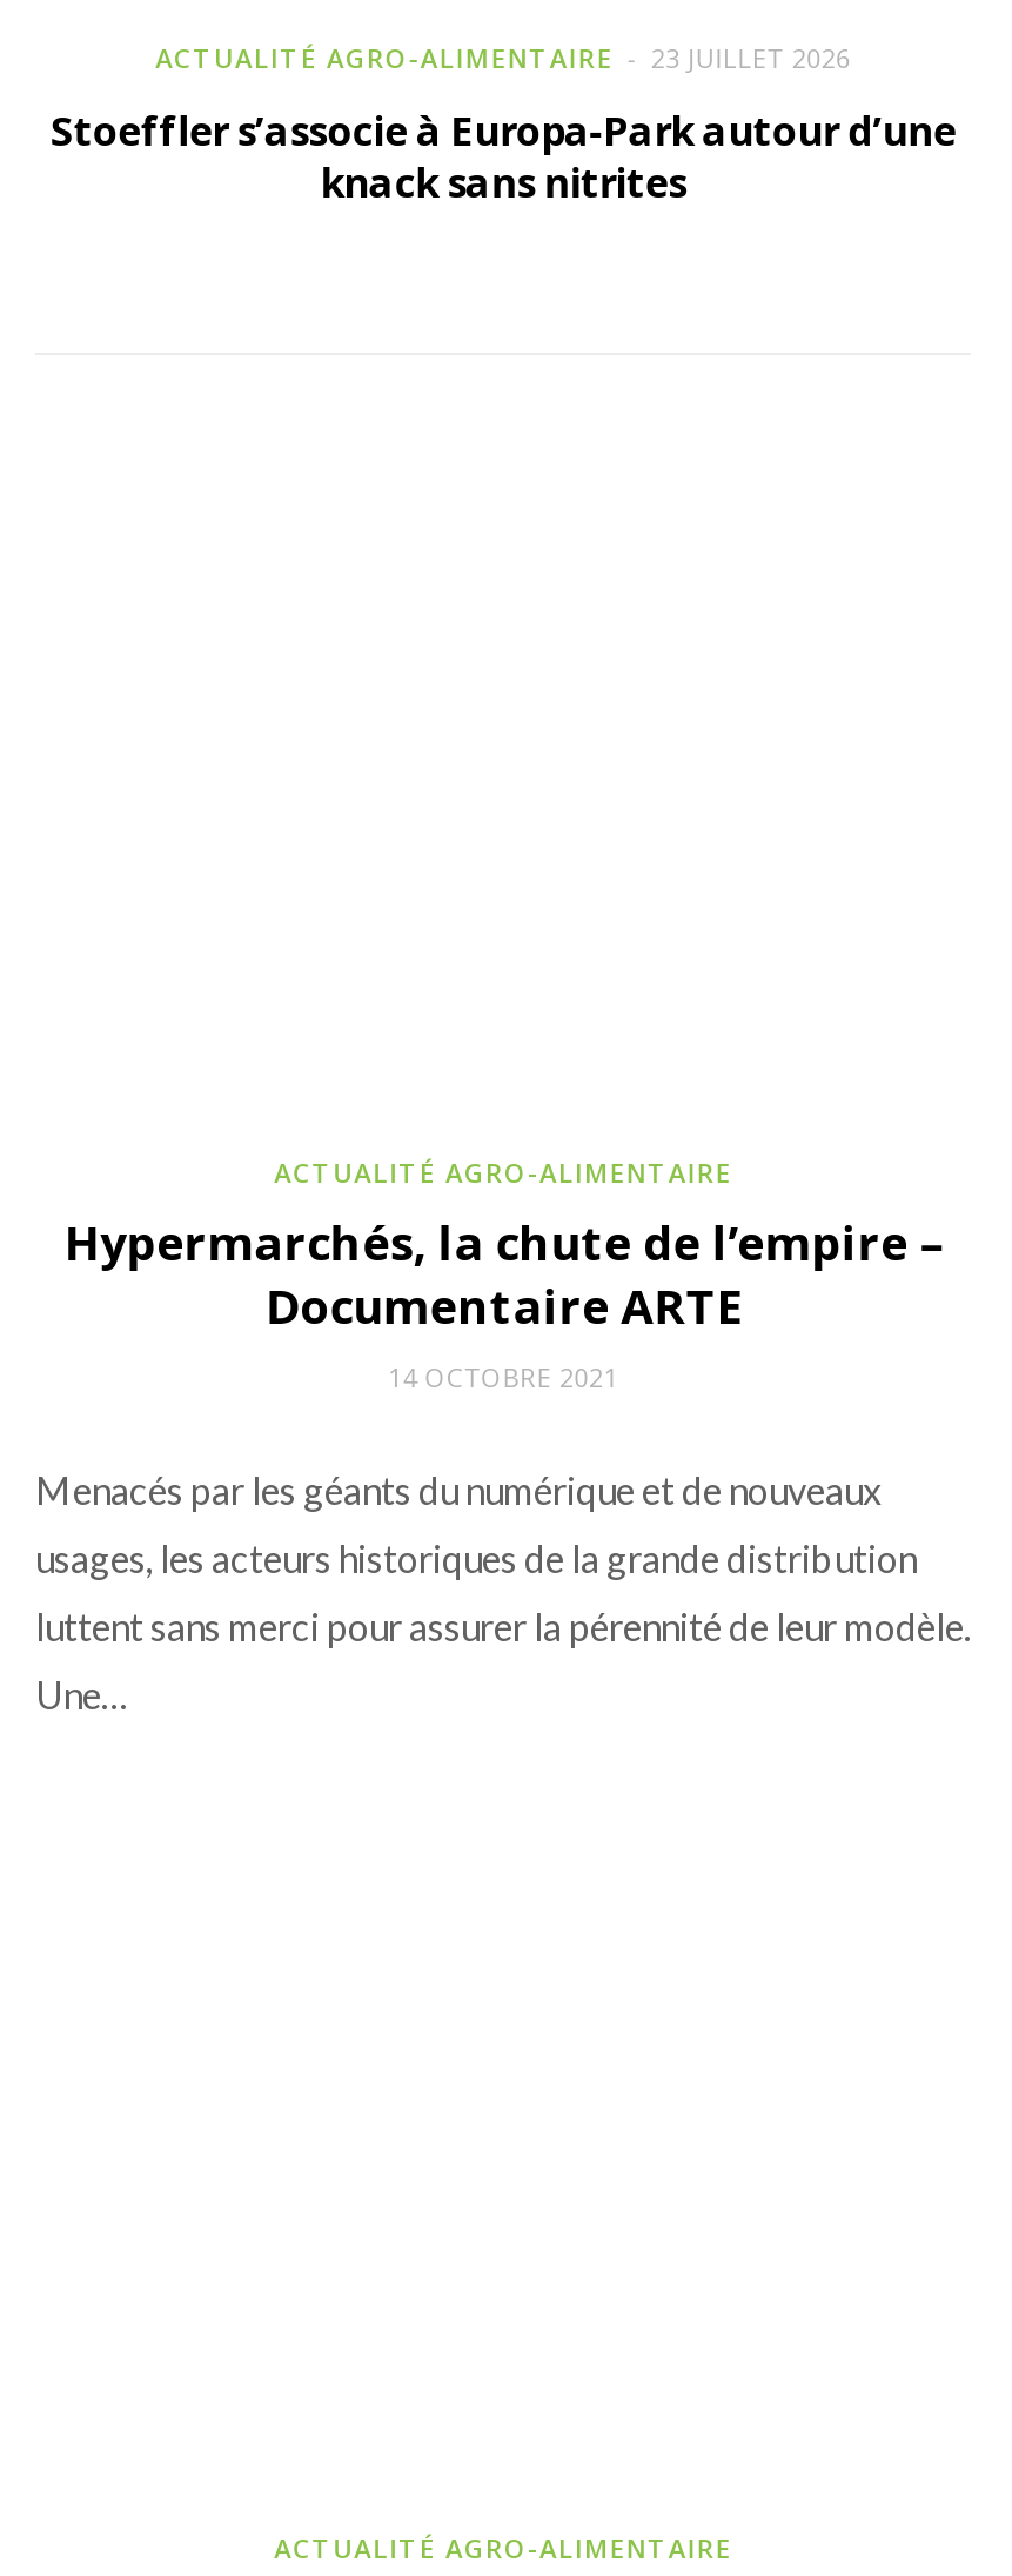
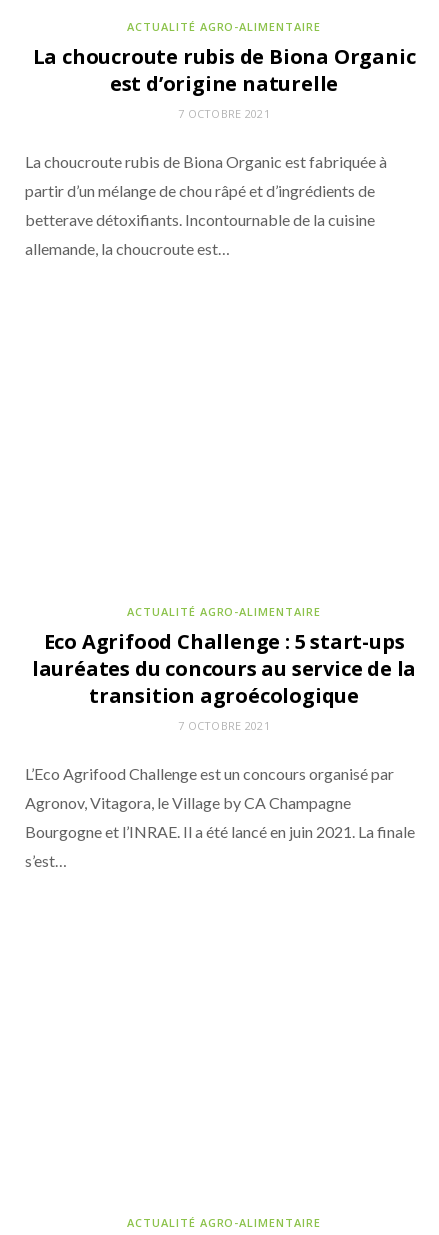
- 23 JUILLET 2026
- Stoeffler s’associe à Europa-Park autour d’une
- knack sans nitrites
+ La choucroute rubis de Biona Organic
+ est d’origine naturelle
+ 7 OCTOBRE 2021
+ La choucroute rubis de Biona Organic est fabriquée à
+ partir d’un mélange de chou râpé et d’ingrédients de
+ betterave détoxifiants. Incontournable de la cuisine
+ allemande, la choucroute est…

- Hypermarchés, la chute de l’empire –
- Documentaire ARTE
- 14 OCTOBRE 2021
+ Eco Agrifood Challenge : 5 start-ups
+ lauréates du concours au service de la
+ transition agroécologique
+ 7 OCTOBRE 2021

- Menacés par les géants du numérique et de nouveaux
+ L’Eco Agrifood Challenge est un concours organisé par

- usages, les acteurs historiques de la grande distribution
+ Agronov, Vitagora, le Village by CA Champagne

- luttent sans merci pour assurer la pérennité de leur modèle.
+ Bourgogne et l’INRAE. Il a été lancé en juin 2021. La finale

- Une…
+ s’est…
